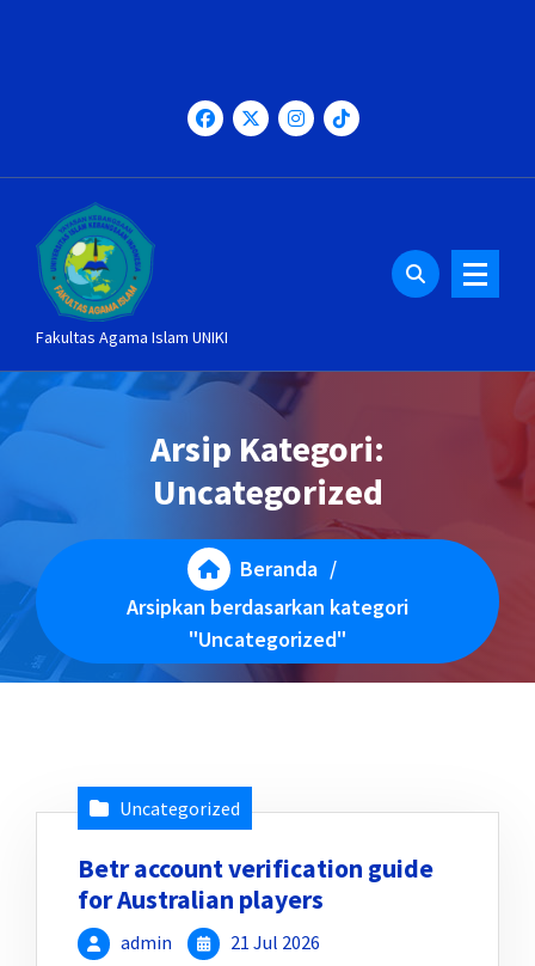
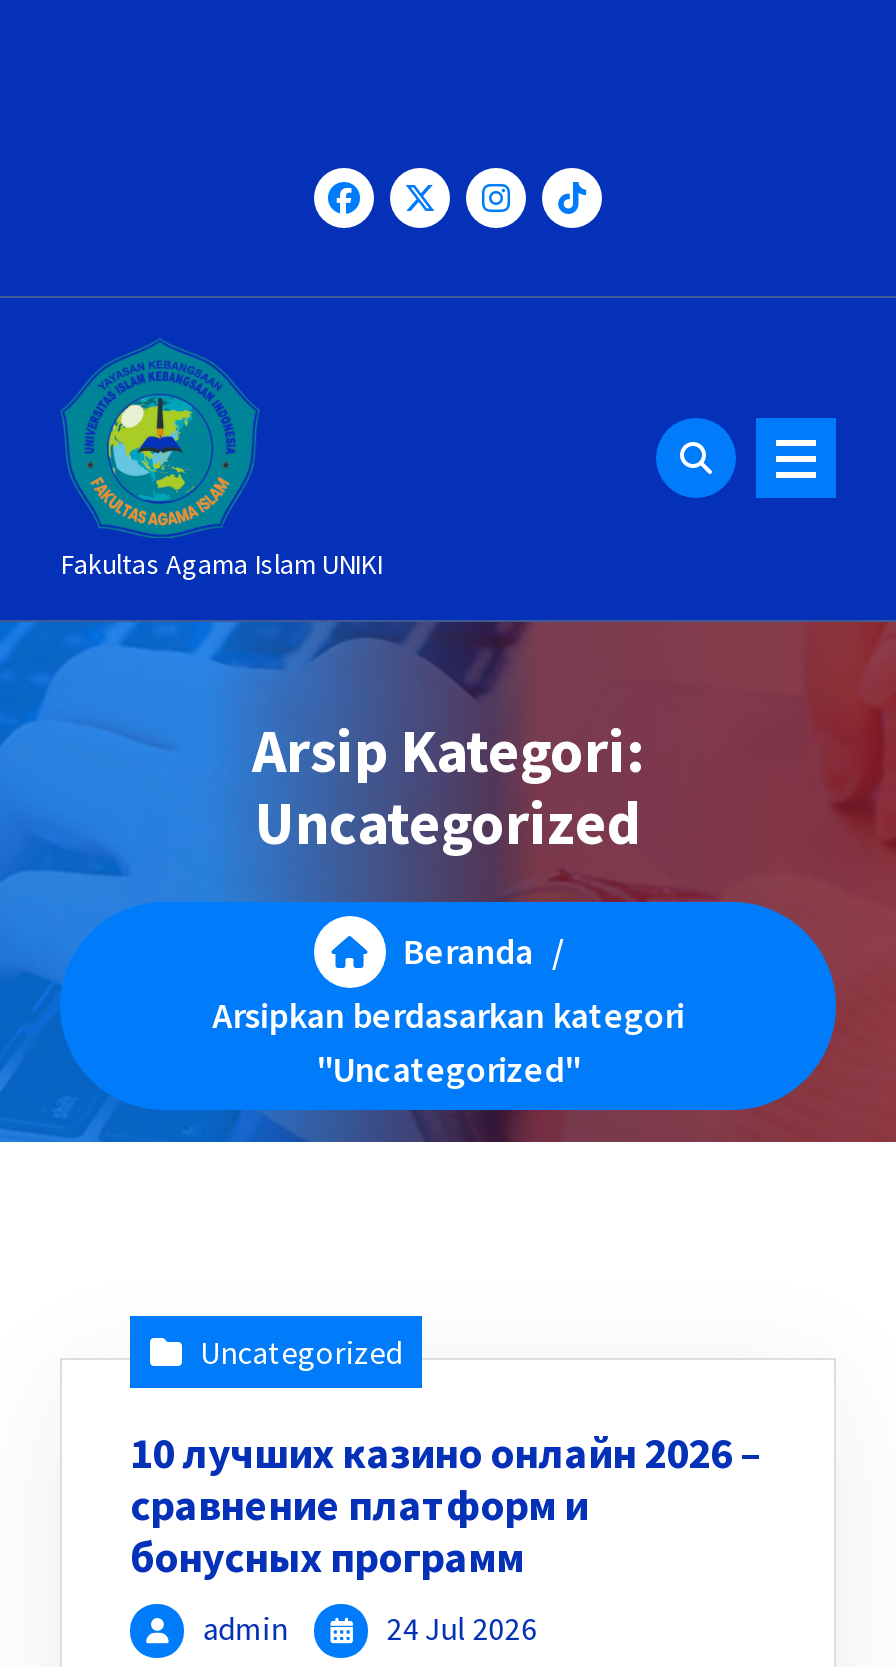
- Betr account verification guide
- for Australian players
+ 10 лучших казино онлайн 2026 –
+ сравнение платформ и
+ бонусных программ

- 21 Jul 2026
+ 24 Jul 2026
